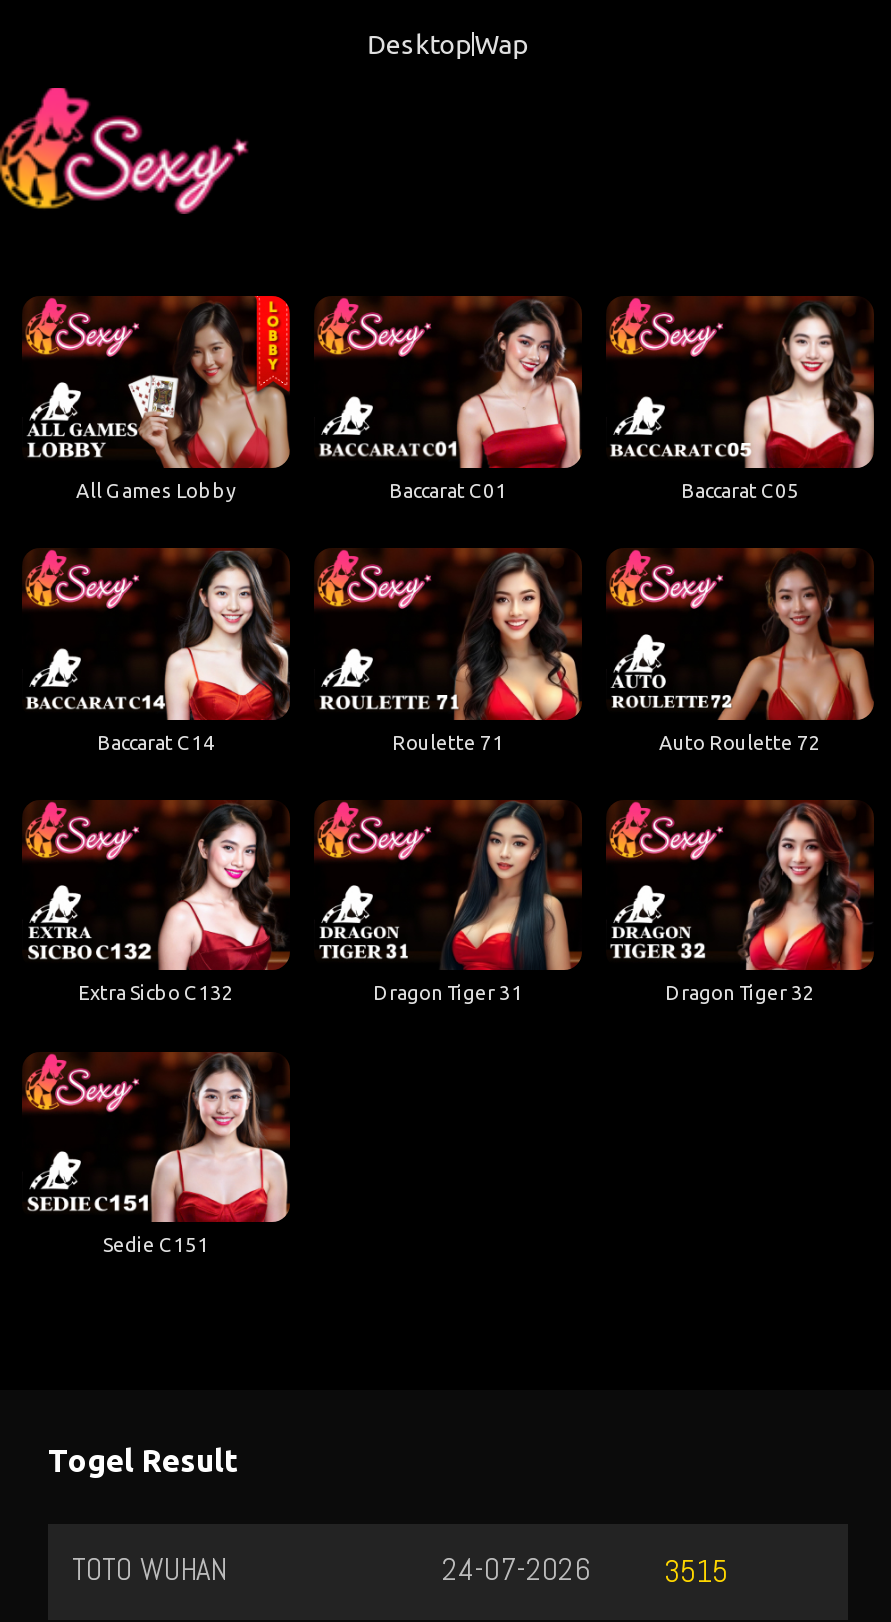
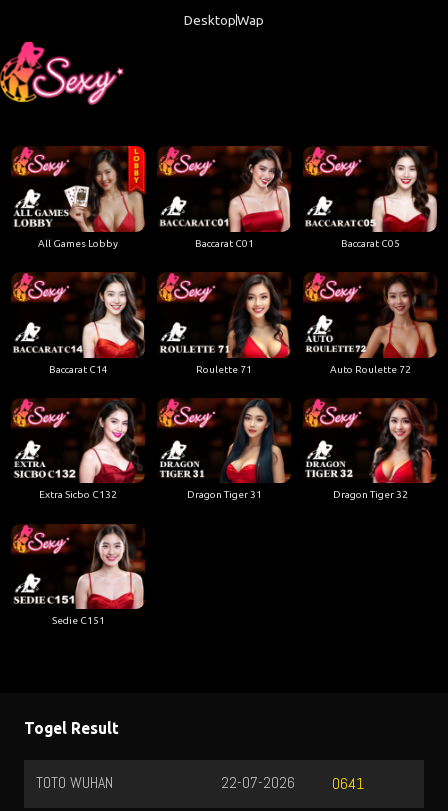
- 24-07-2026
+ 22-07-2026

- 3515
+ 0641
